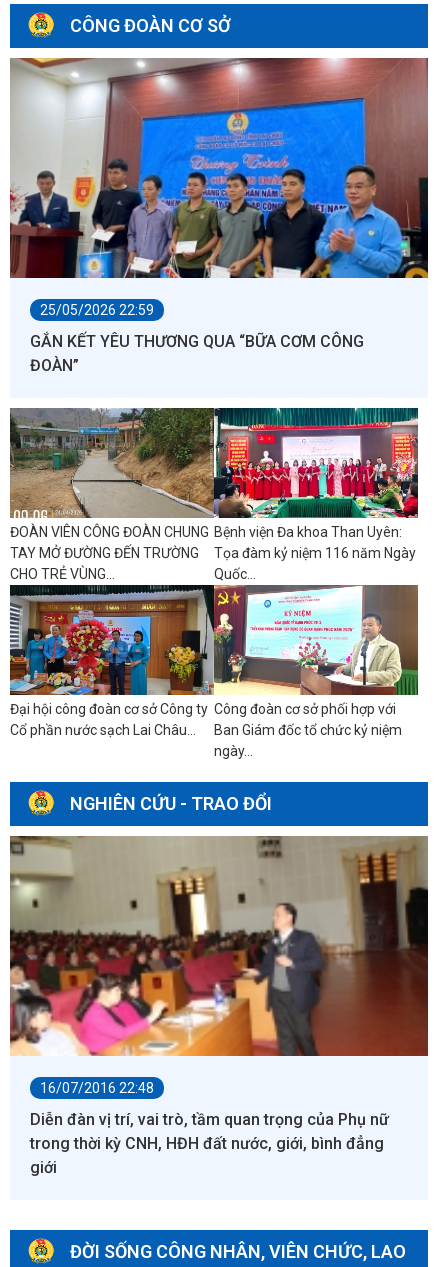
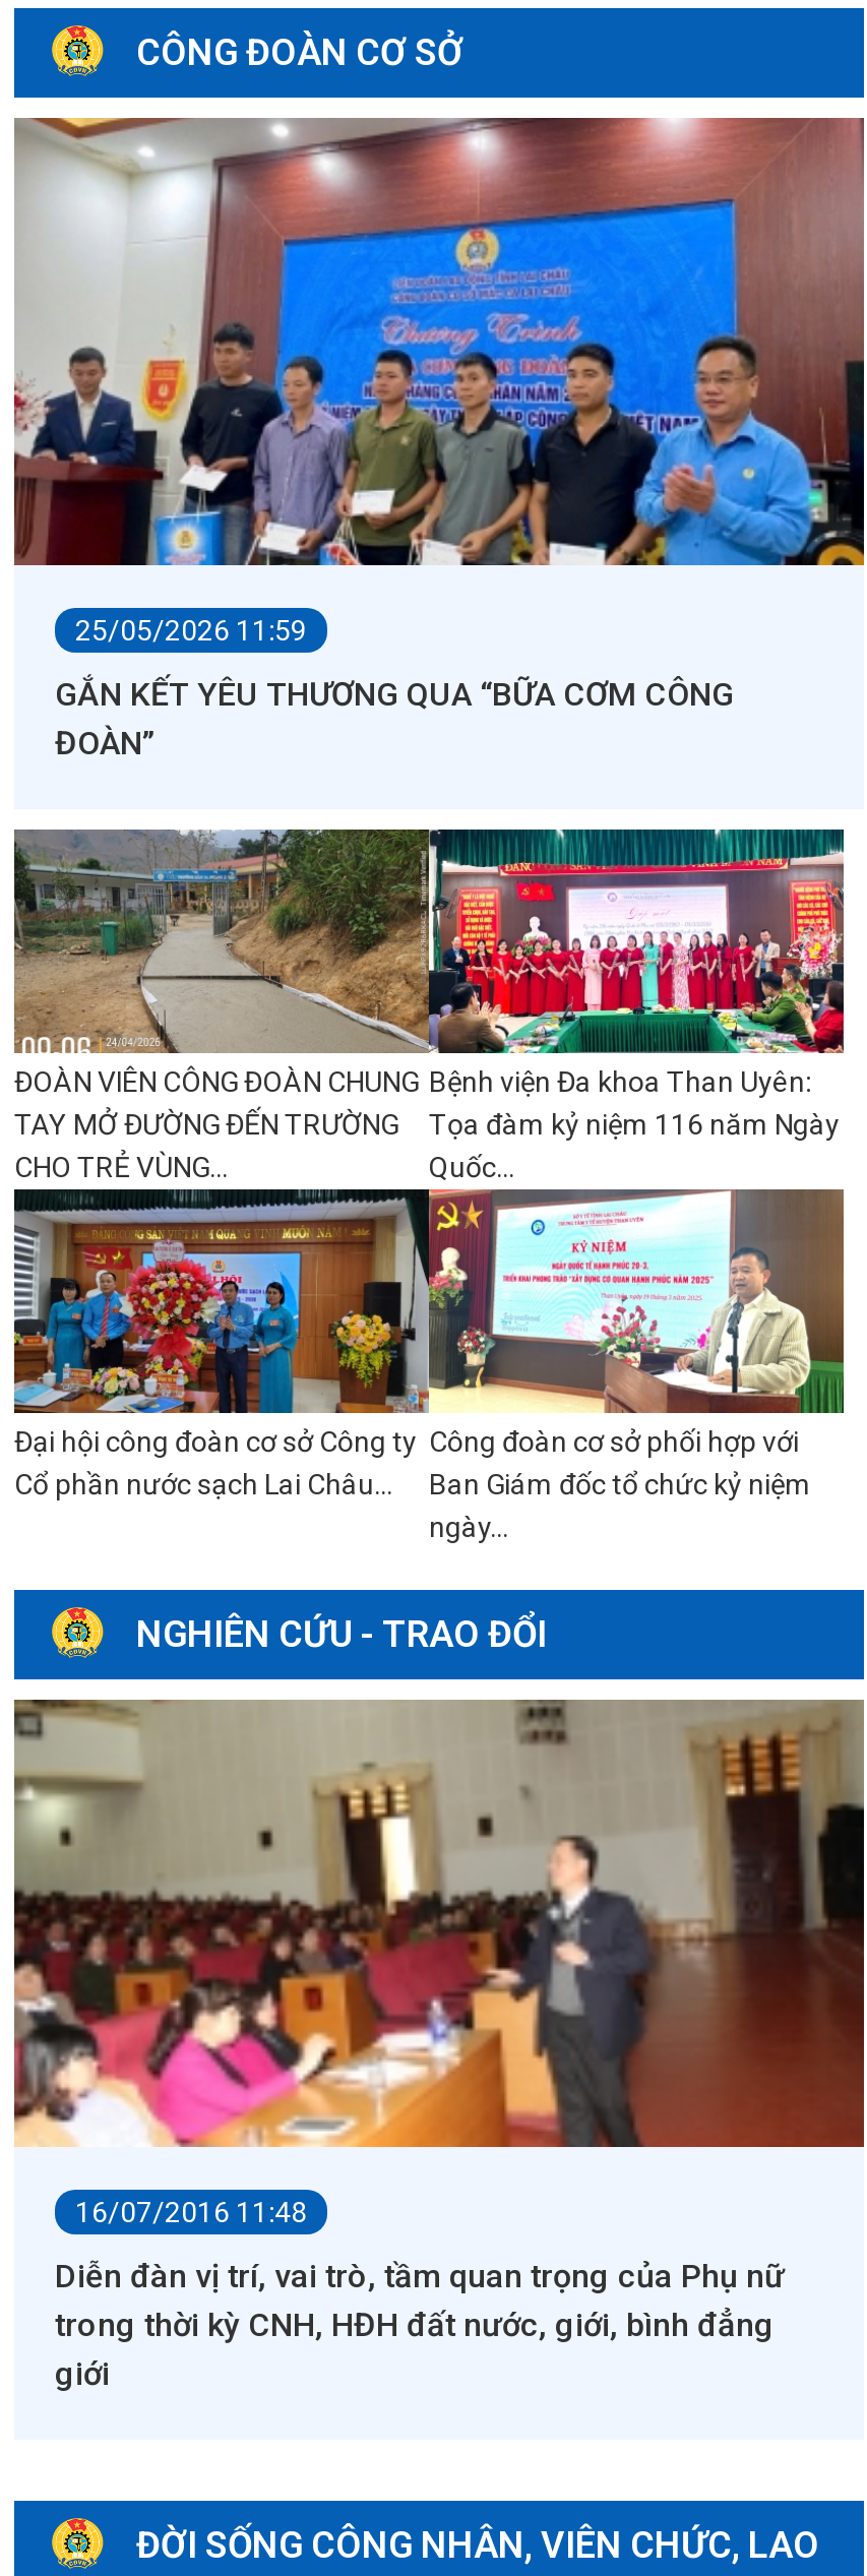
- 25/05/2026 22:59
+ 25/05/2026 11:59

- 16/07/2016 22:48
+ 16/07/2016 11:48
